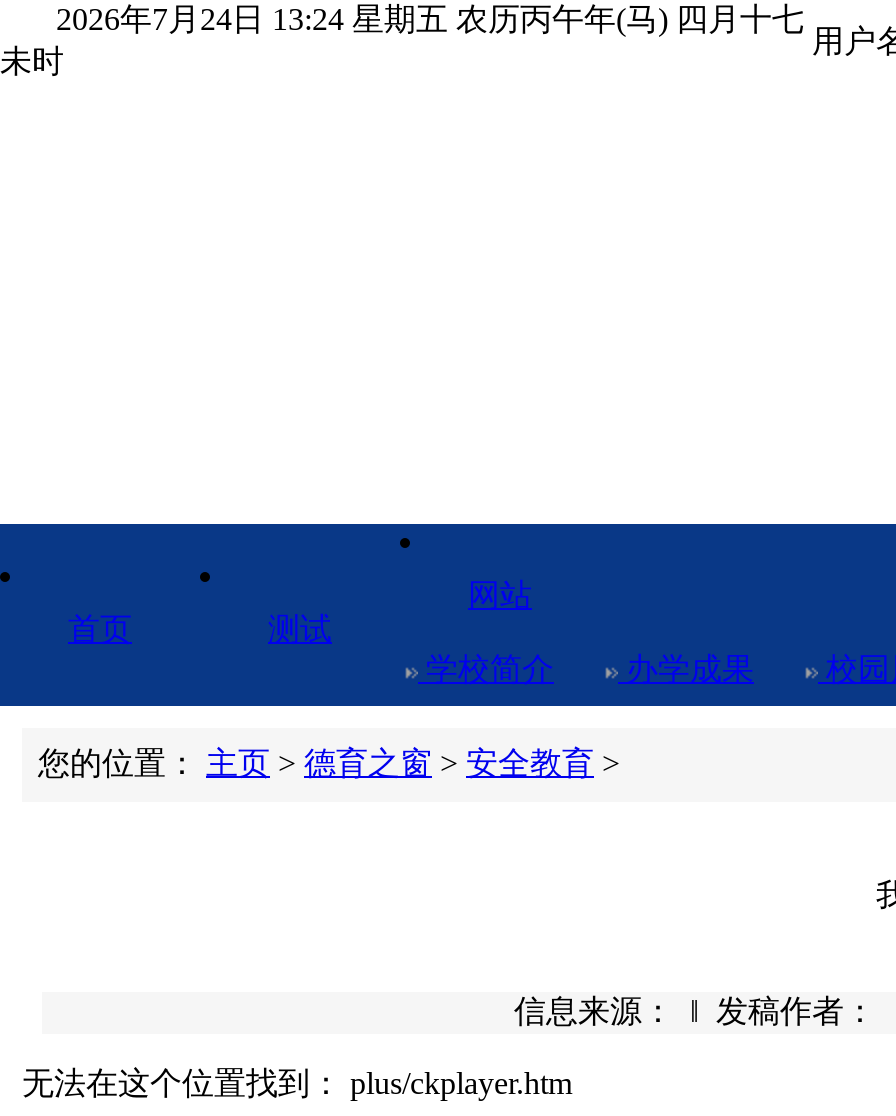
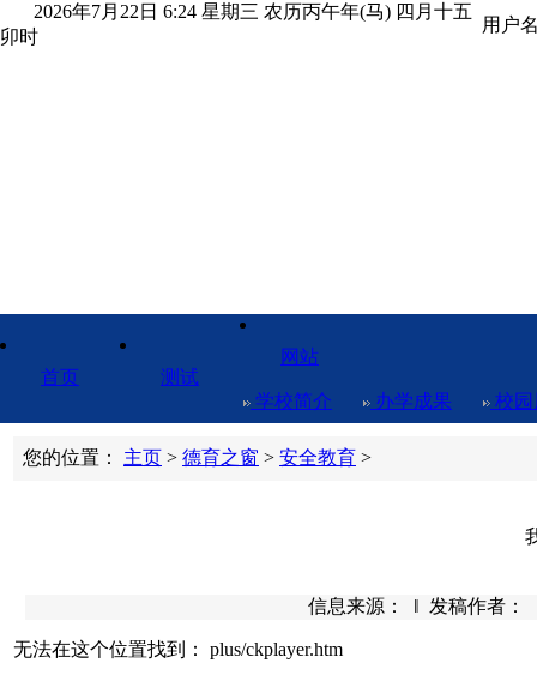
- 2026年7月24日 13:24 星期五 农历丙午年(马) 四月十七
+ 2026年7月22日 6:24 星期三 农历丙午年(马) 四月十五

- 未时
+ 卯时
